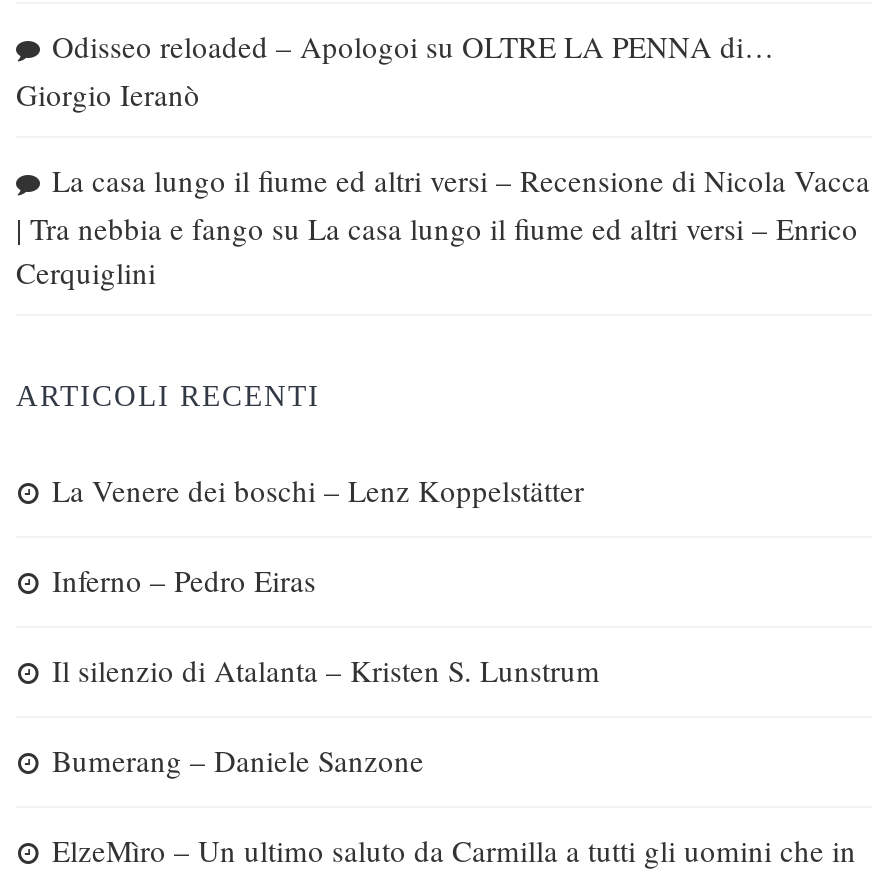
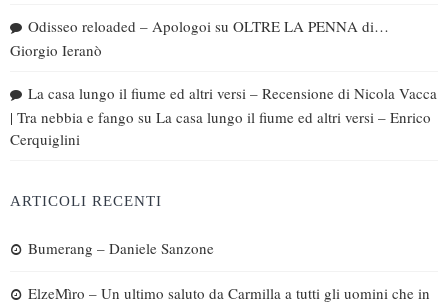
- La Venere dei boschi – Lenz Koppelstätter
- Inferno – Pedro Eiras
- Il silenzio di Atalanta – Kristen S. Lunstrum
